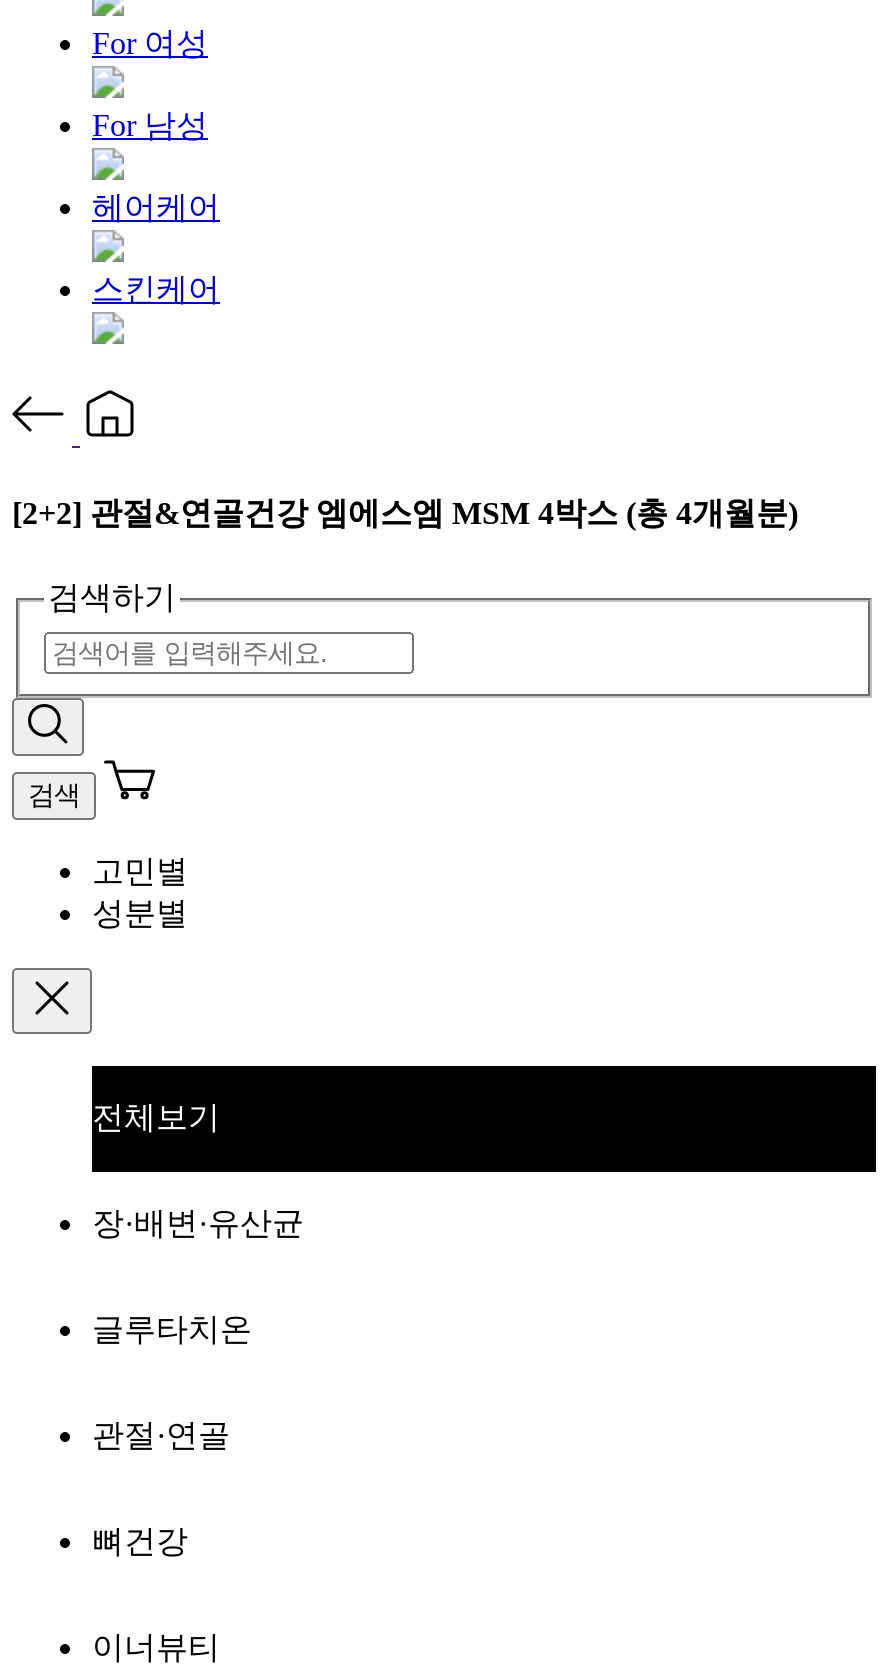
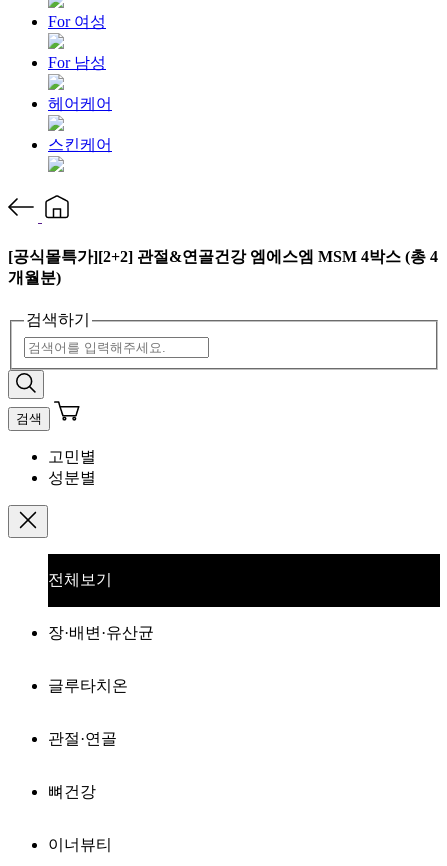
- [2+2] 관절&연골건강 엠에스엠 MSM 4박스 (총 4개월분)
+ [공식몰특가][2+2] 관절&연골건강 엠에스엠 MSM 4박스 (총 4
+ 개월분)
